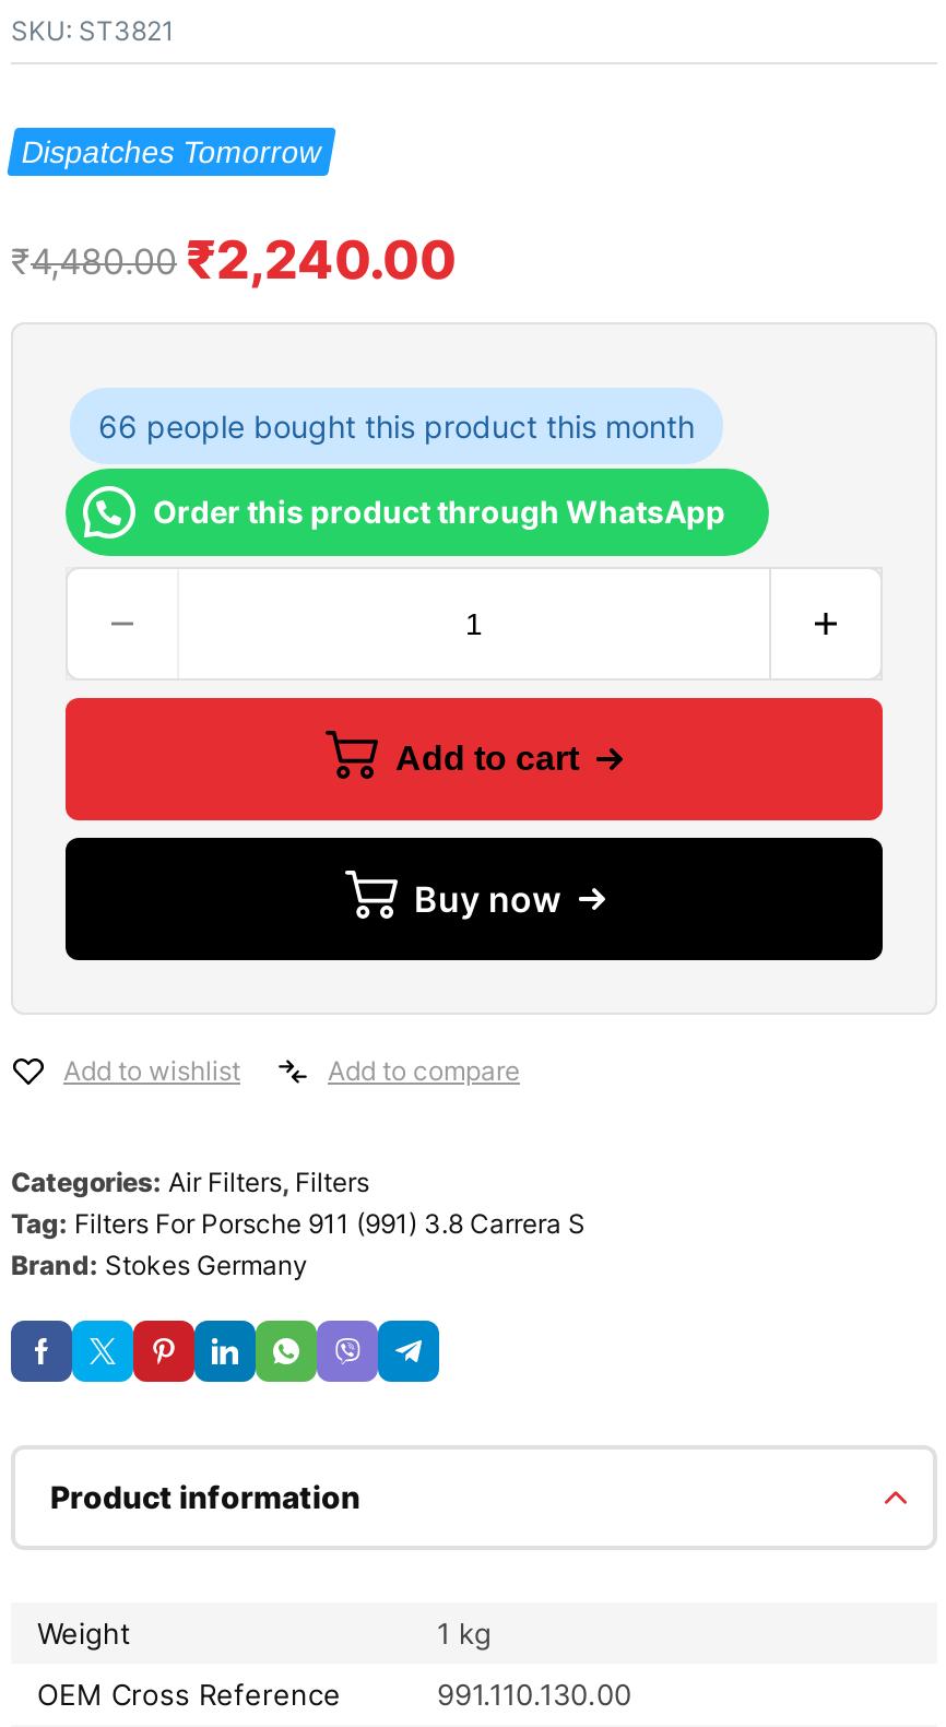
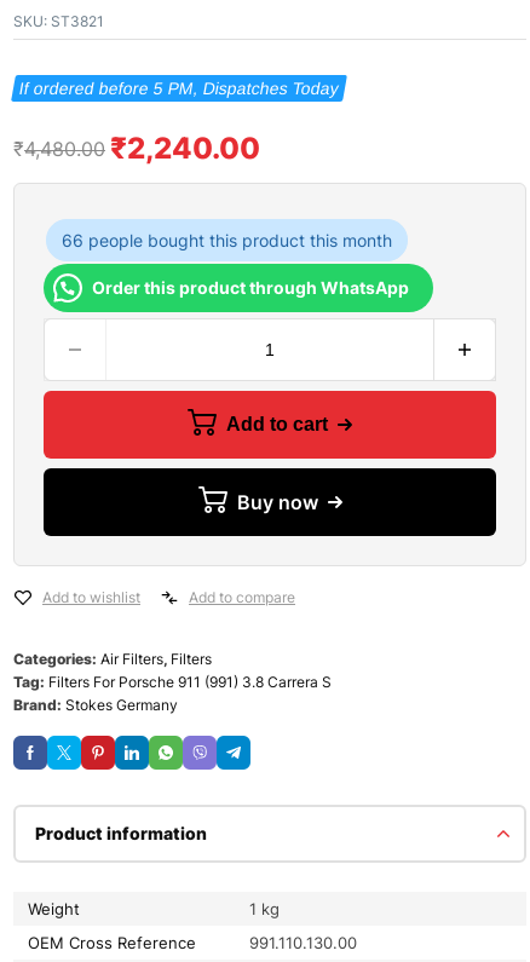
- Dispatches Tomorrow
+ If ordered before 5 PM, Dispatches Today
